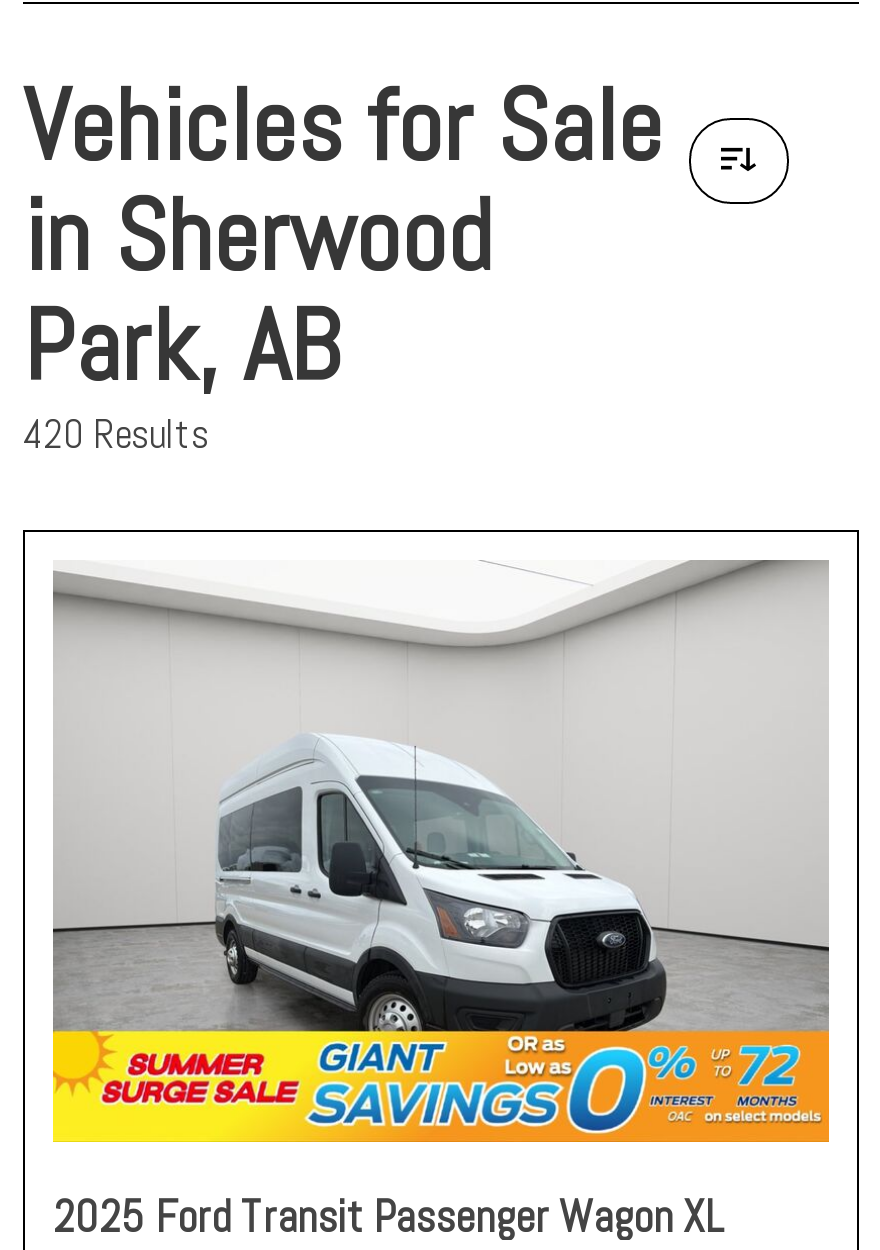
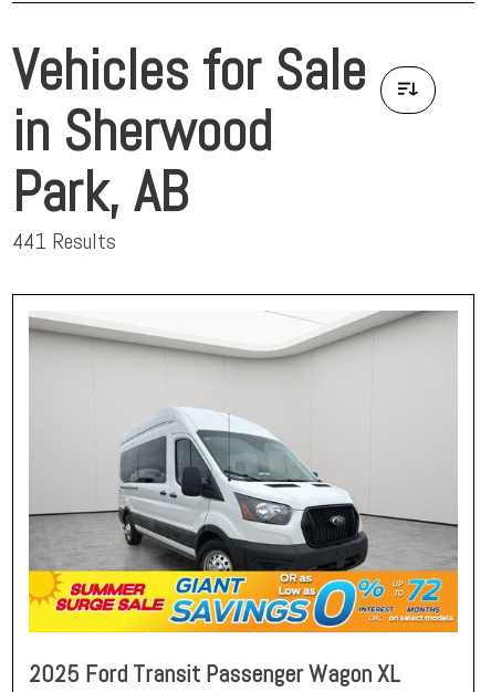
- 420 Results
+ 441 Results
